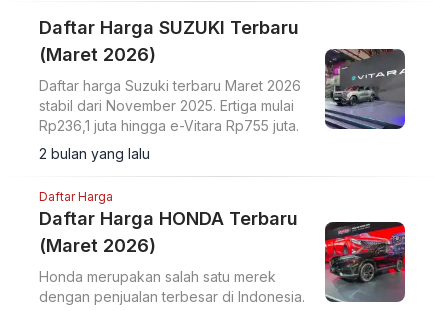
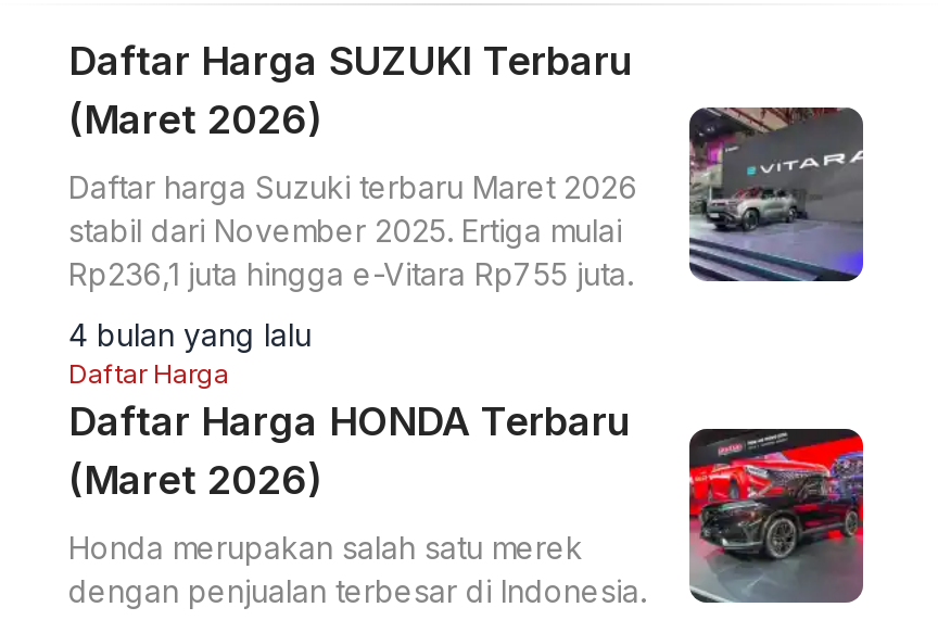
- 2 bulan yang lalu
+ 4 bulan yang lalu
